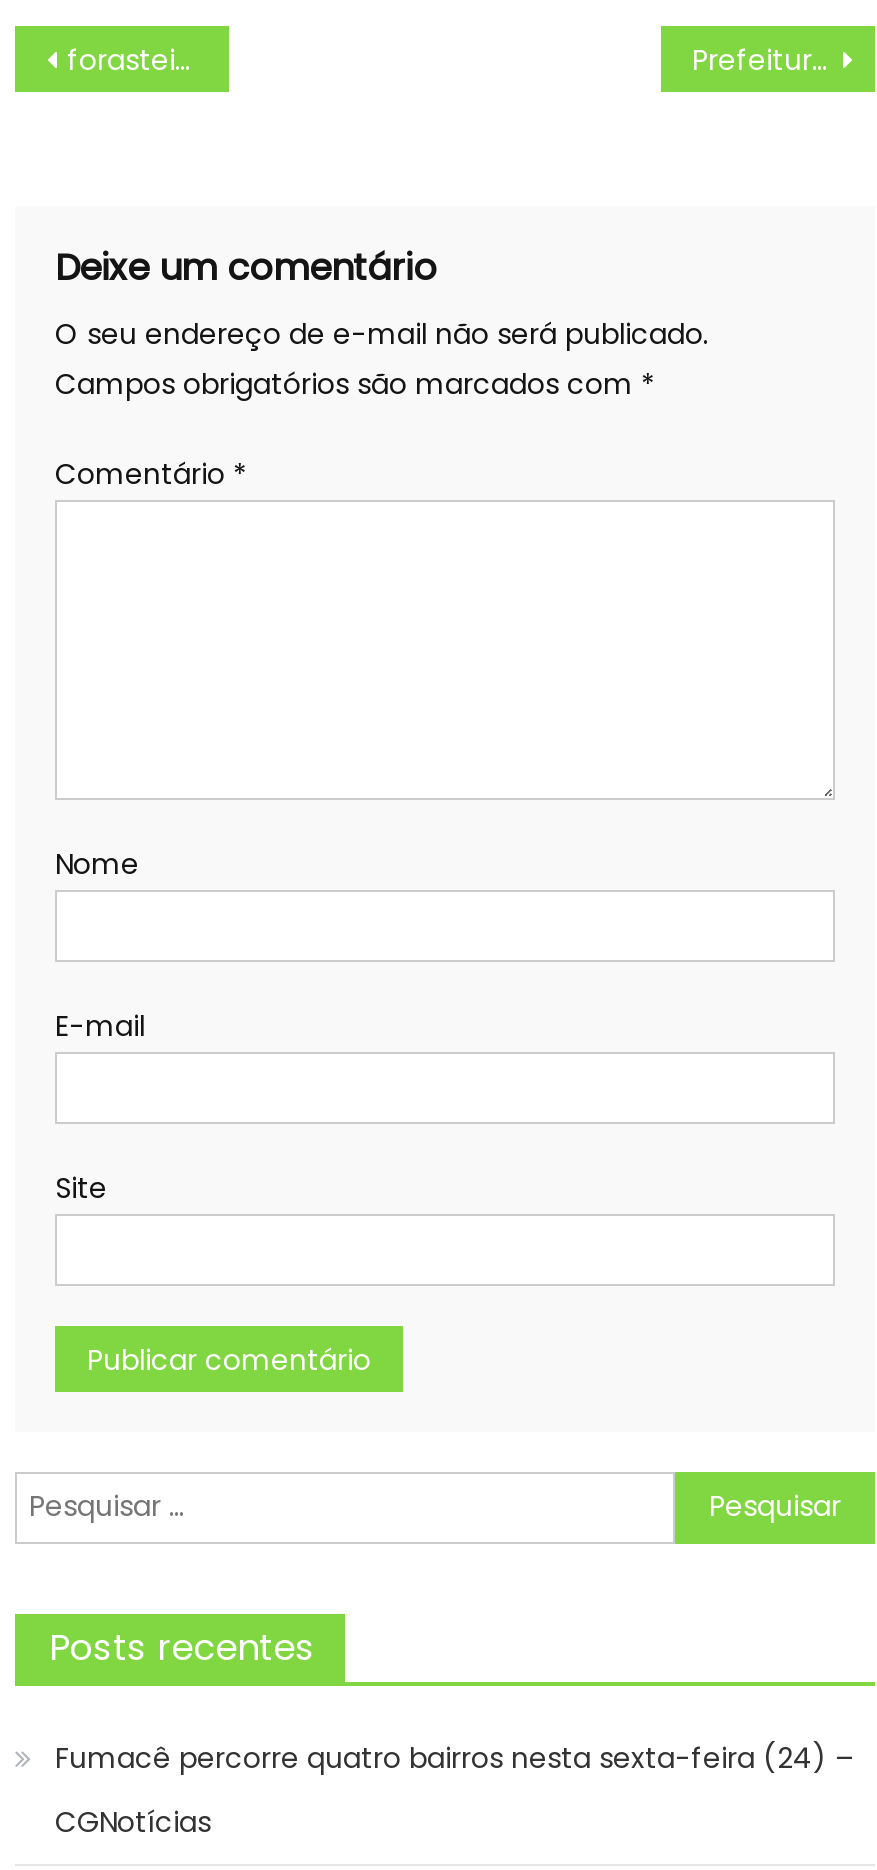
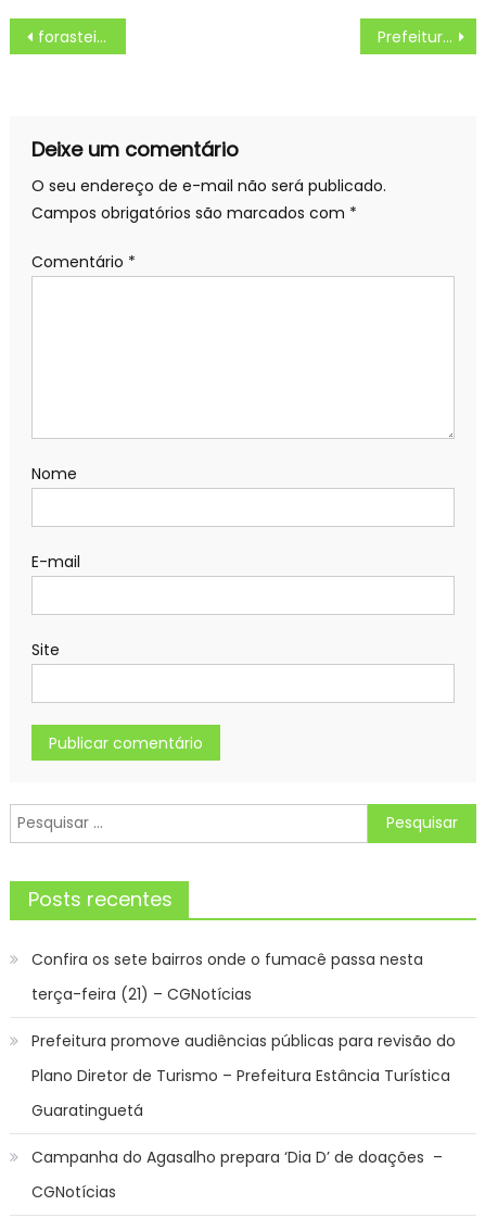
- Fumacê percorre quatro bairros nesta sexta-feira (24) –
+ Confira os sete bairros onde o fumacê passa nesta
+ terça-feira (21) – CGNotícias
+ Prefeitura promove audiências públicas para revisão do
+ Plano Diretor de Turismo – Prefeitura Estância Turística
+ Guaratinguetá
+ Campanha do Agasalho prepara ‘Dia D’ de doações –
